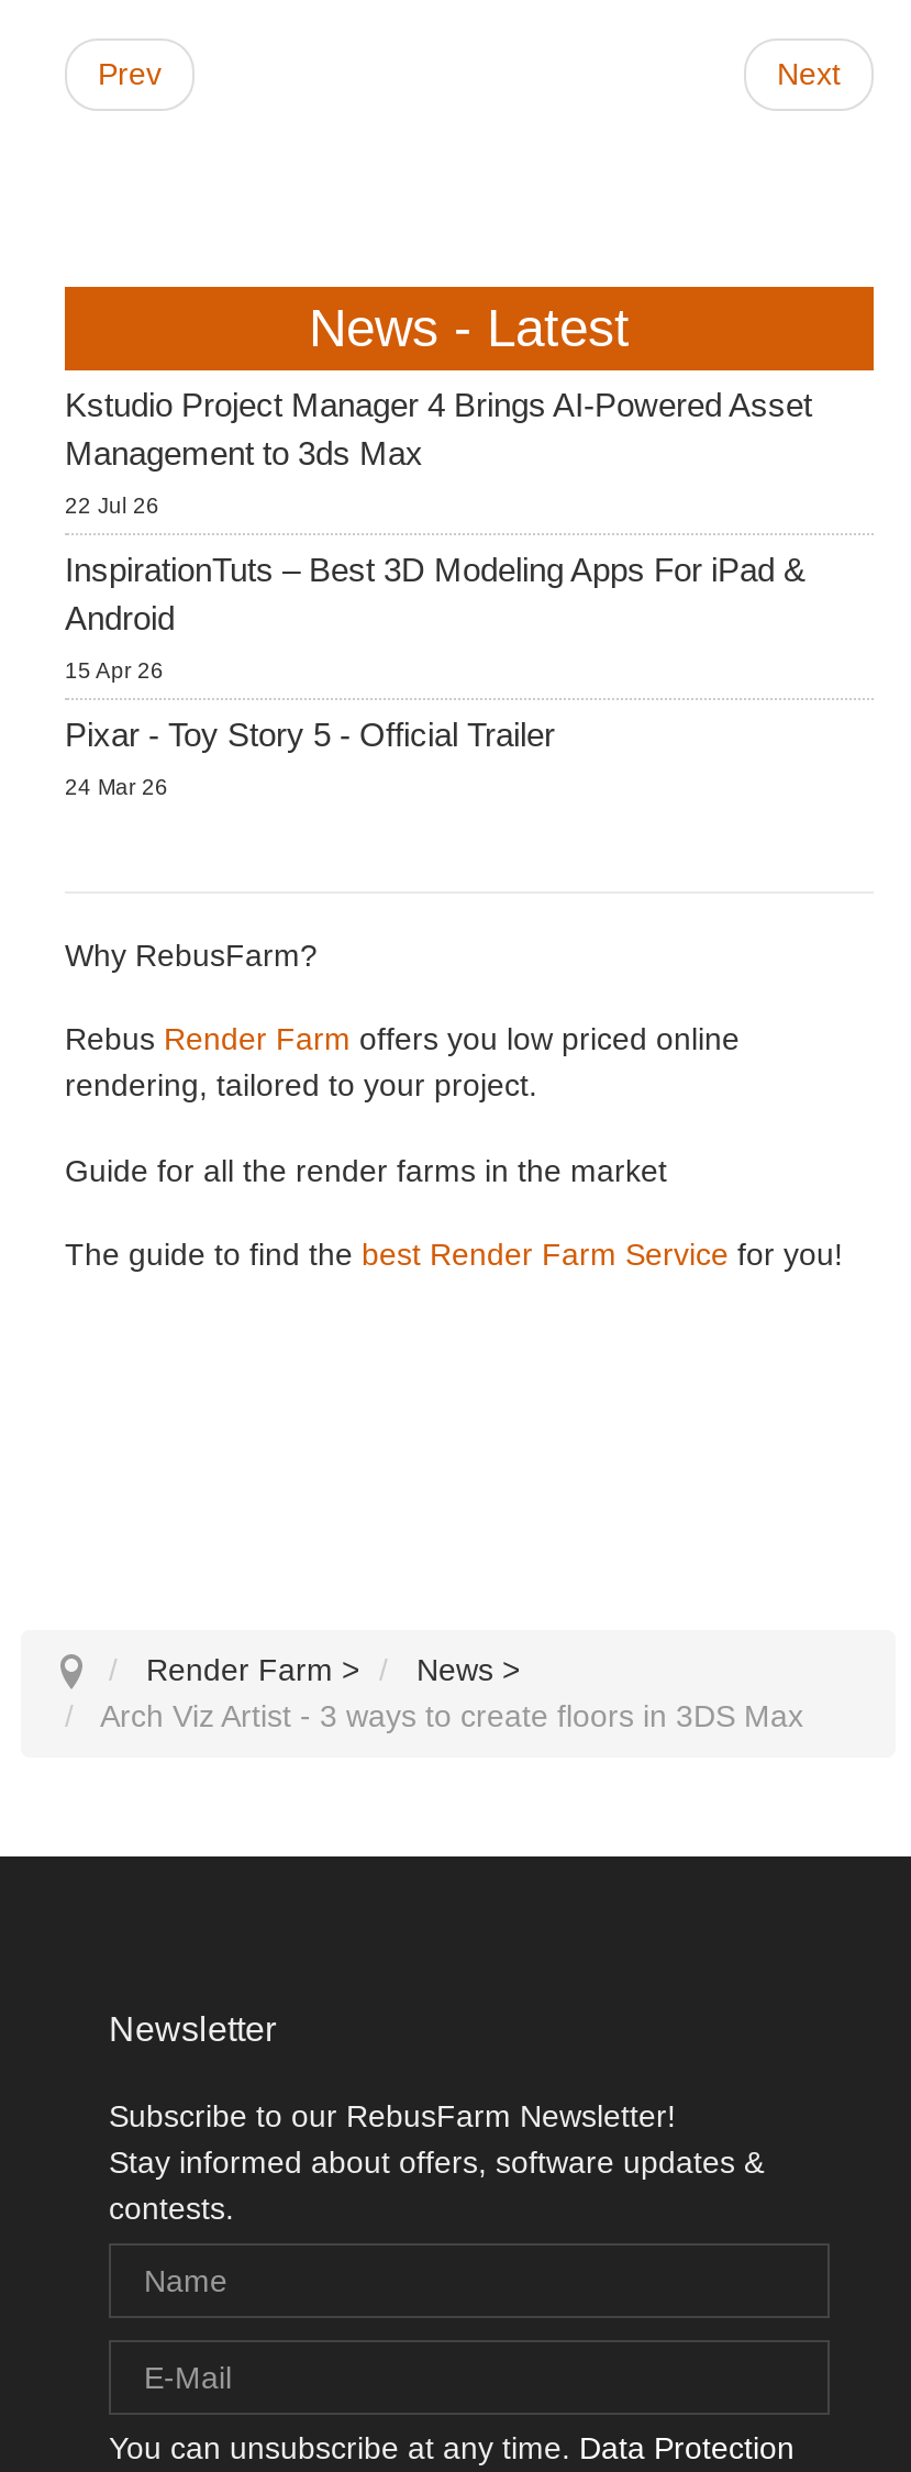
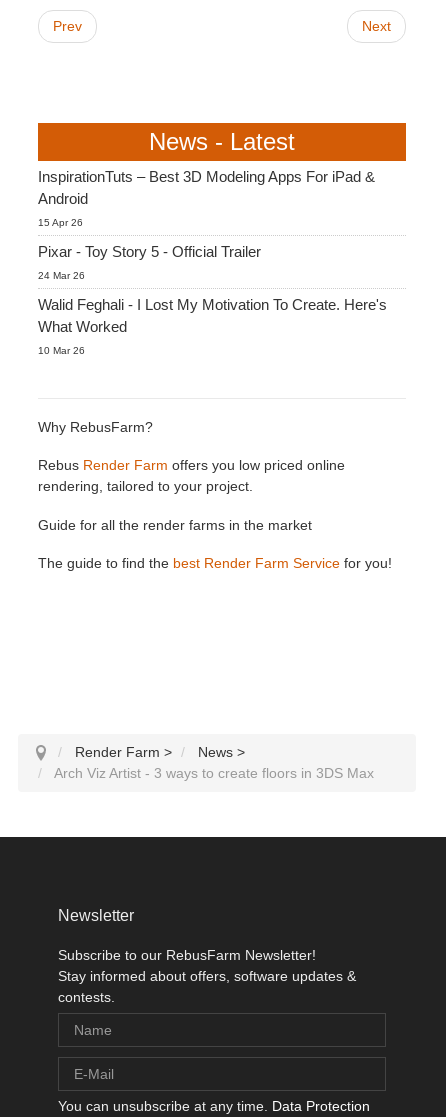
- Kstudio Project Manager 4 Brings AI-Powered Asset
- Management to 3ds Max
- 22 Jul 26

moved up: InspirationTuts – Best 3D Modeling Apps For iPad & | Android | 15 Apr 26 | Pixar - Toy Story 5 - Official Trailer | 24 Mar 26

+ Walid Feghali - I Lost My Motivation To Create. Here's
+ What Worked
+ 10 Mar 26
